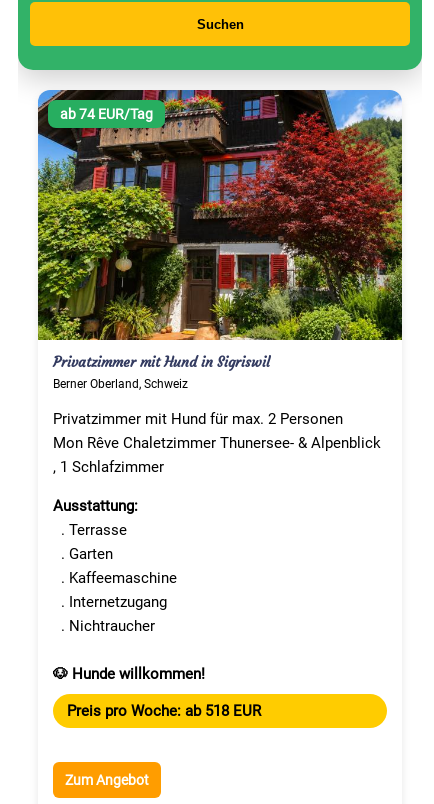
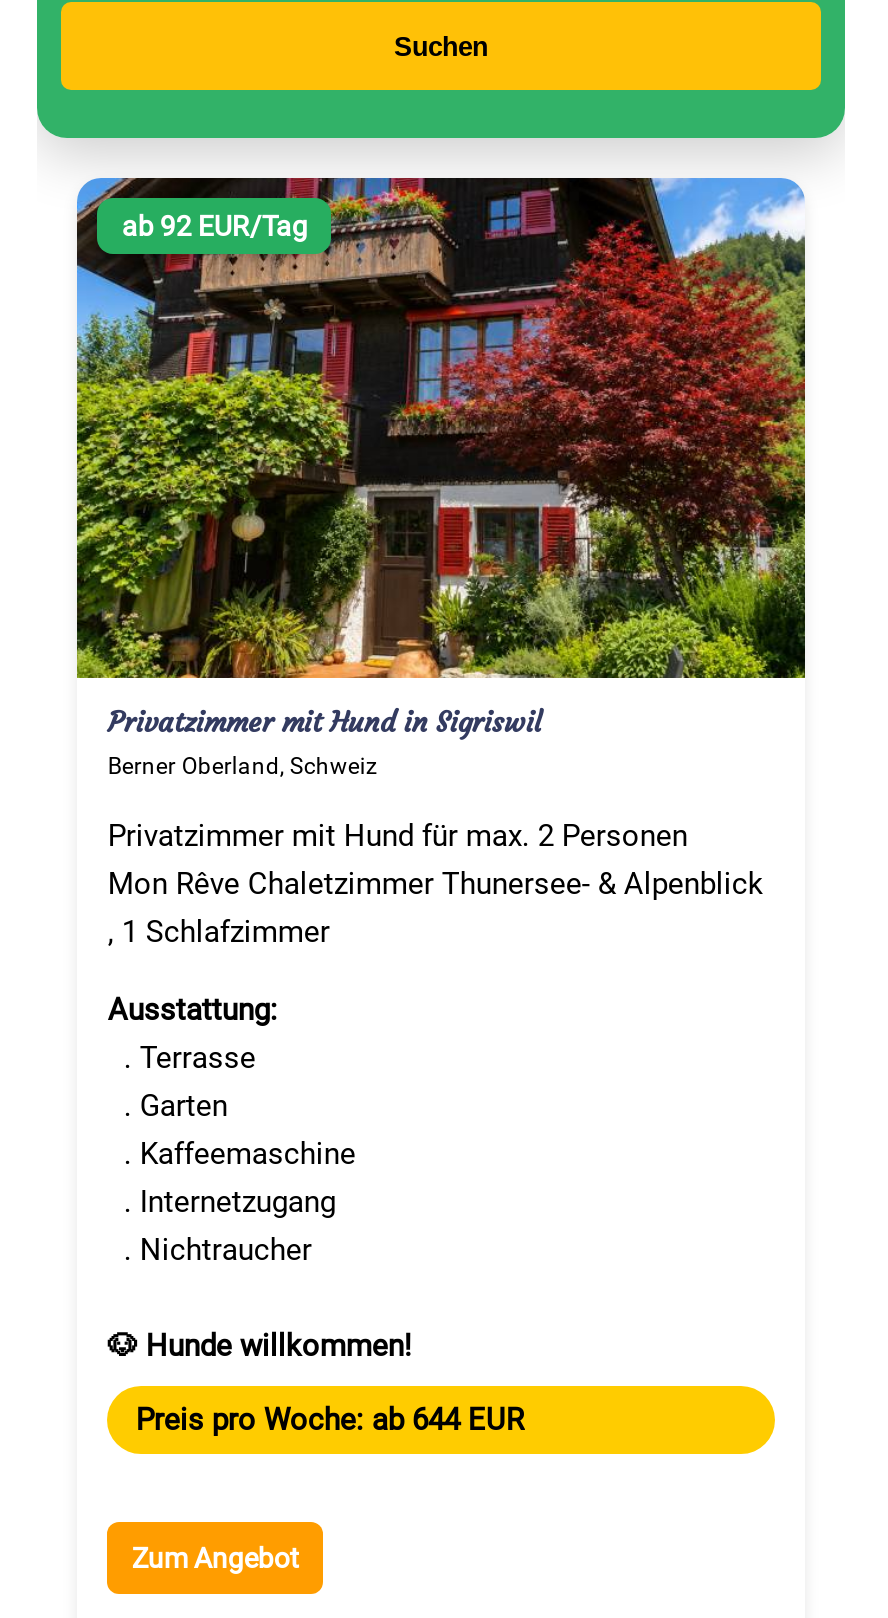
- ab 74 EUR/Tag
+ ab 92 EUR/Tag

- Preis pro Woche: ab 518 EUR
+ Preis pro Woche: ab 644 EUR
